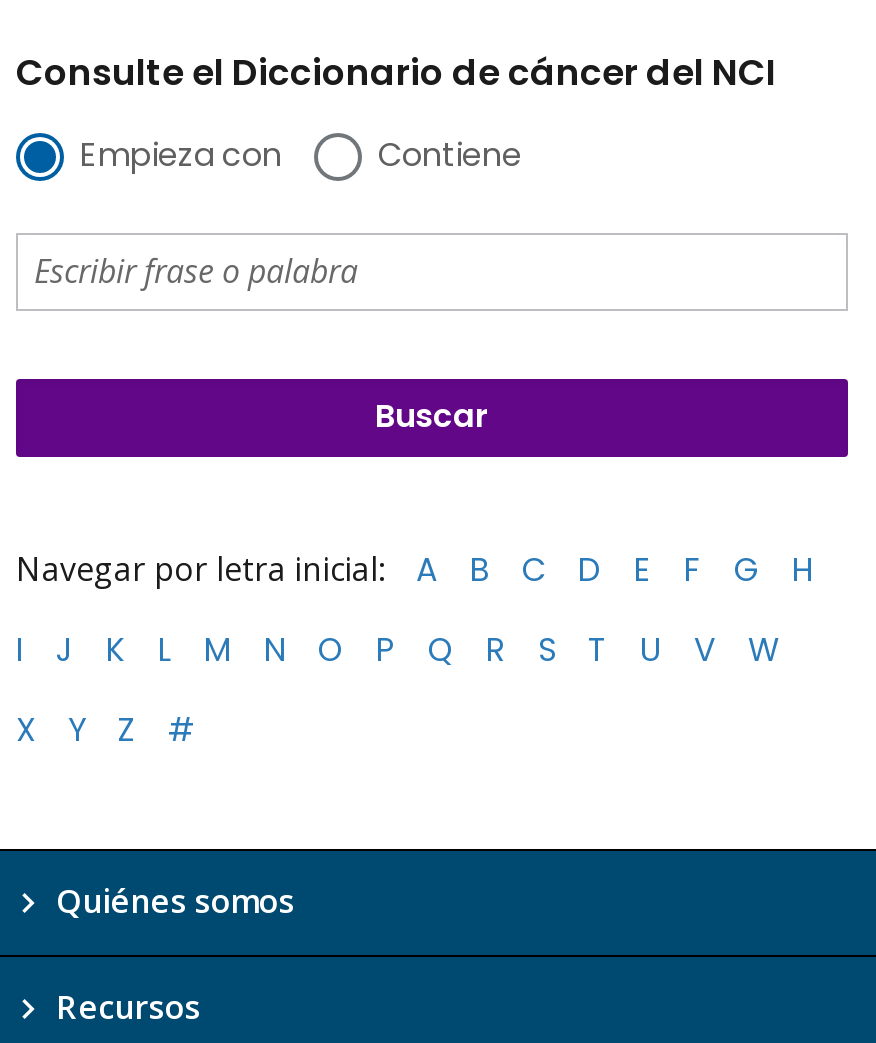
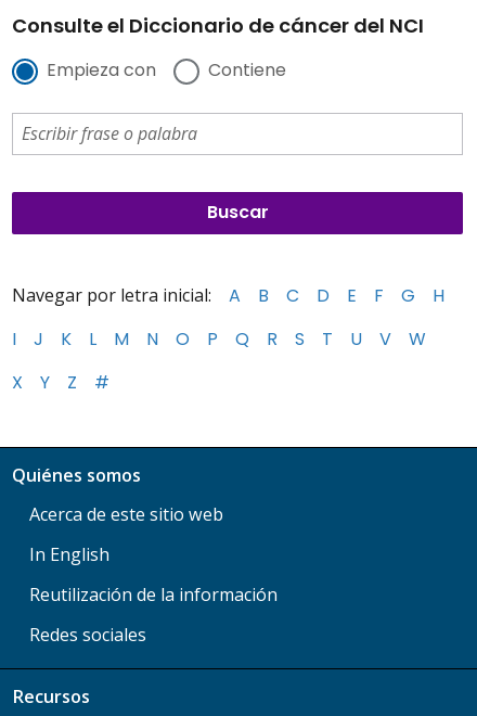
+ Acerca de este sitio web
+ In English
+ Reutilización de la información
+ Redes sociales
